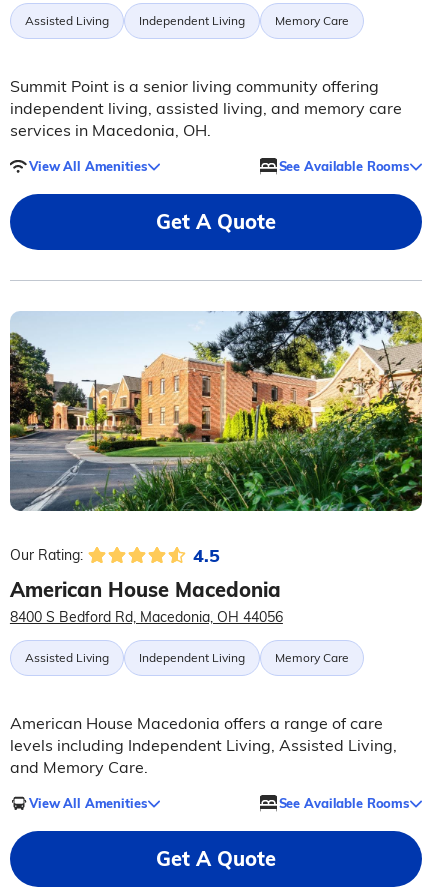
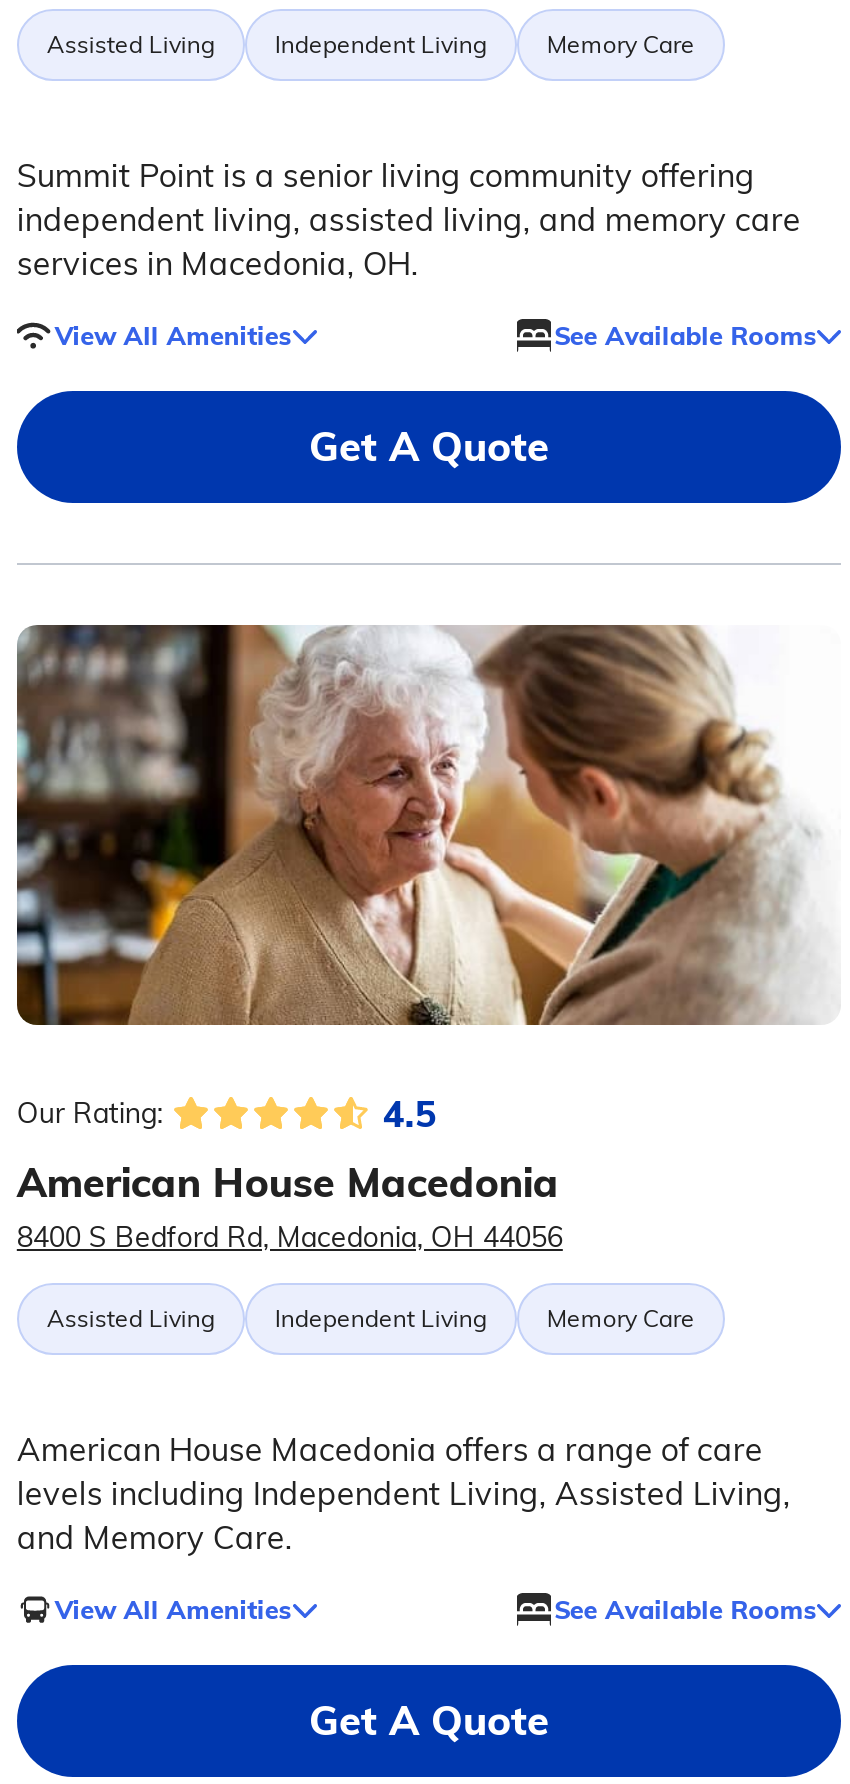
- [image]
+ [image]
